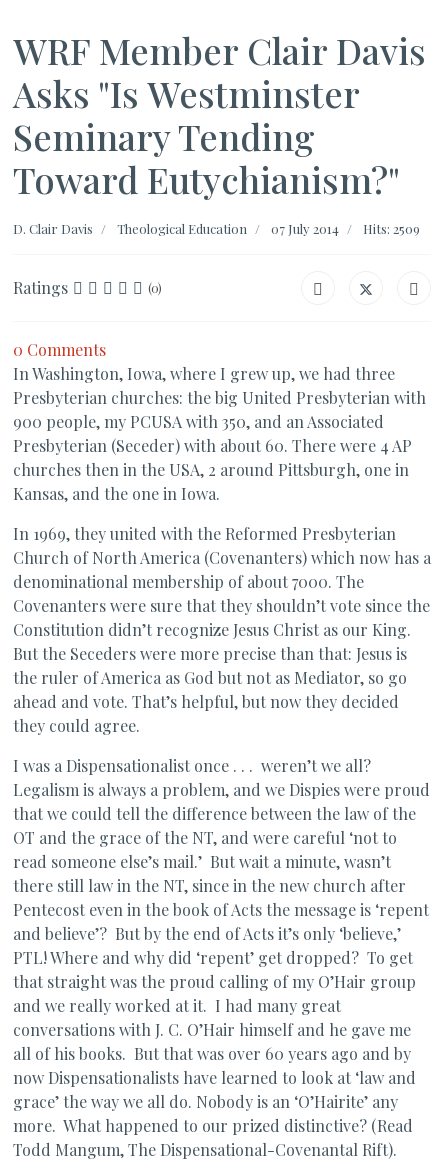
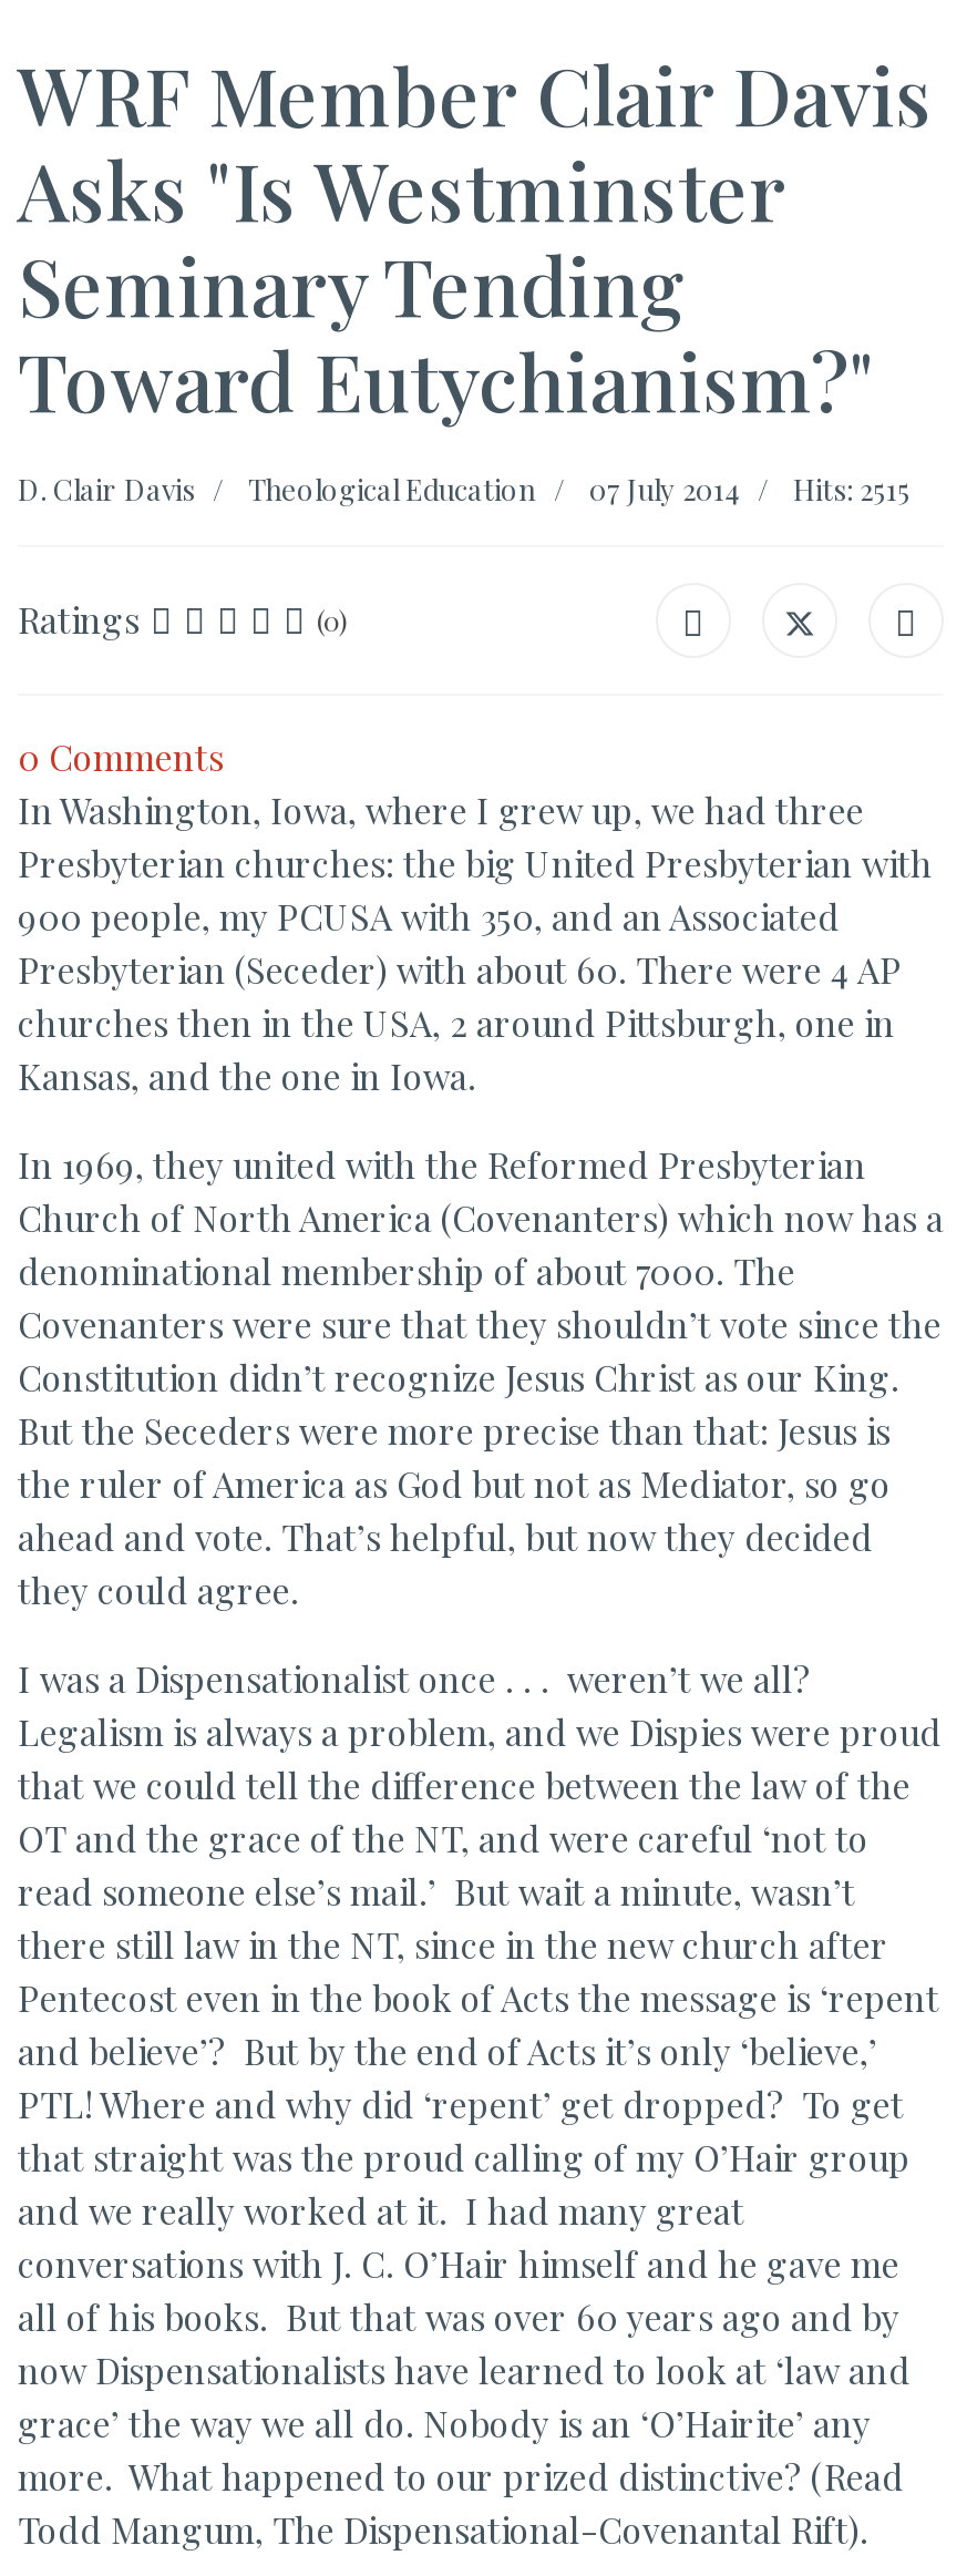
- D. Clair Davis Theological Education 07 July 2014 Hits: 2509
+ D. Clair Davis Theological Education 07 July 2014 Hits: 2515
